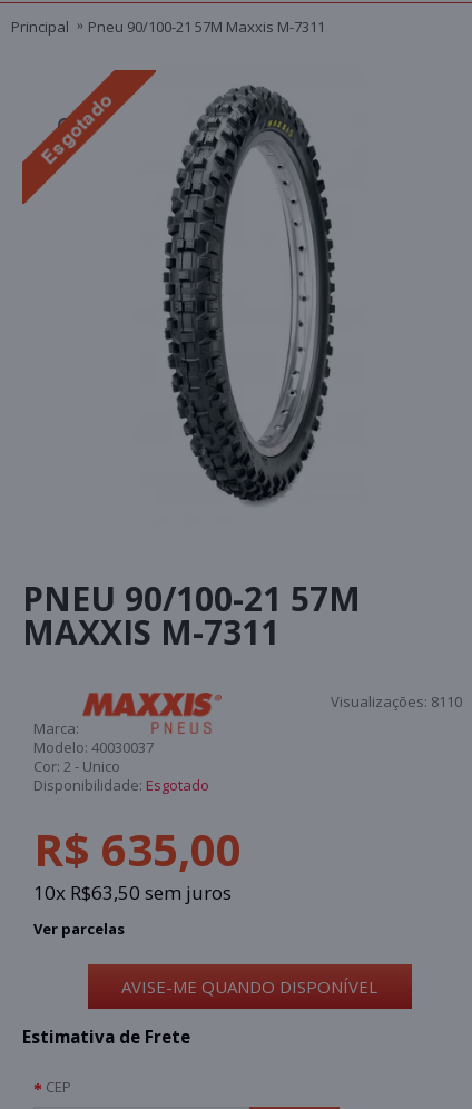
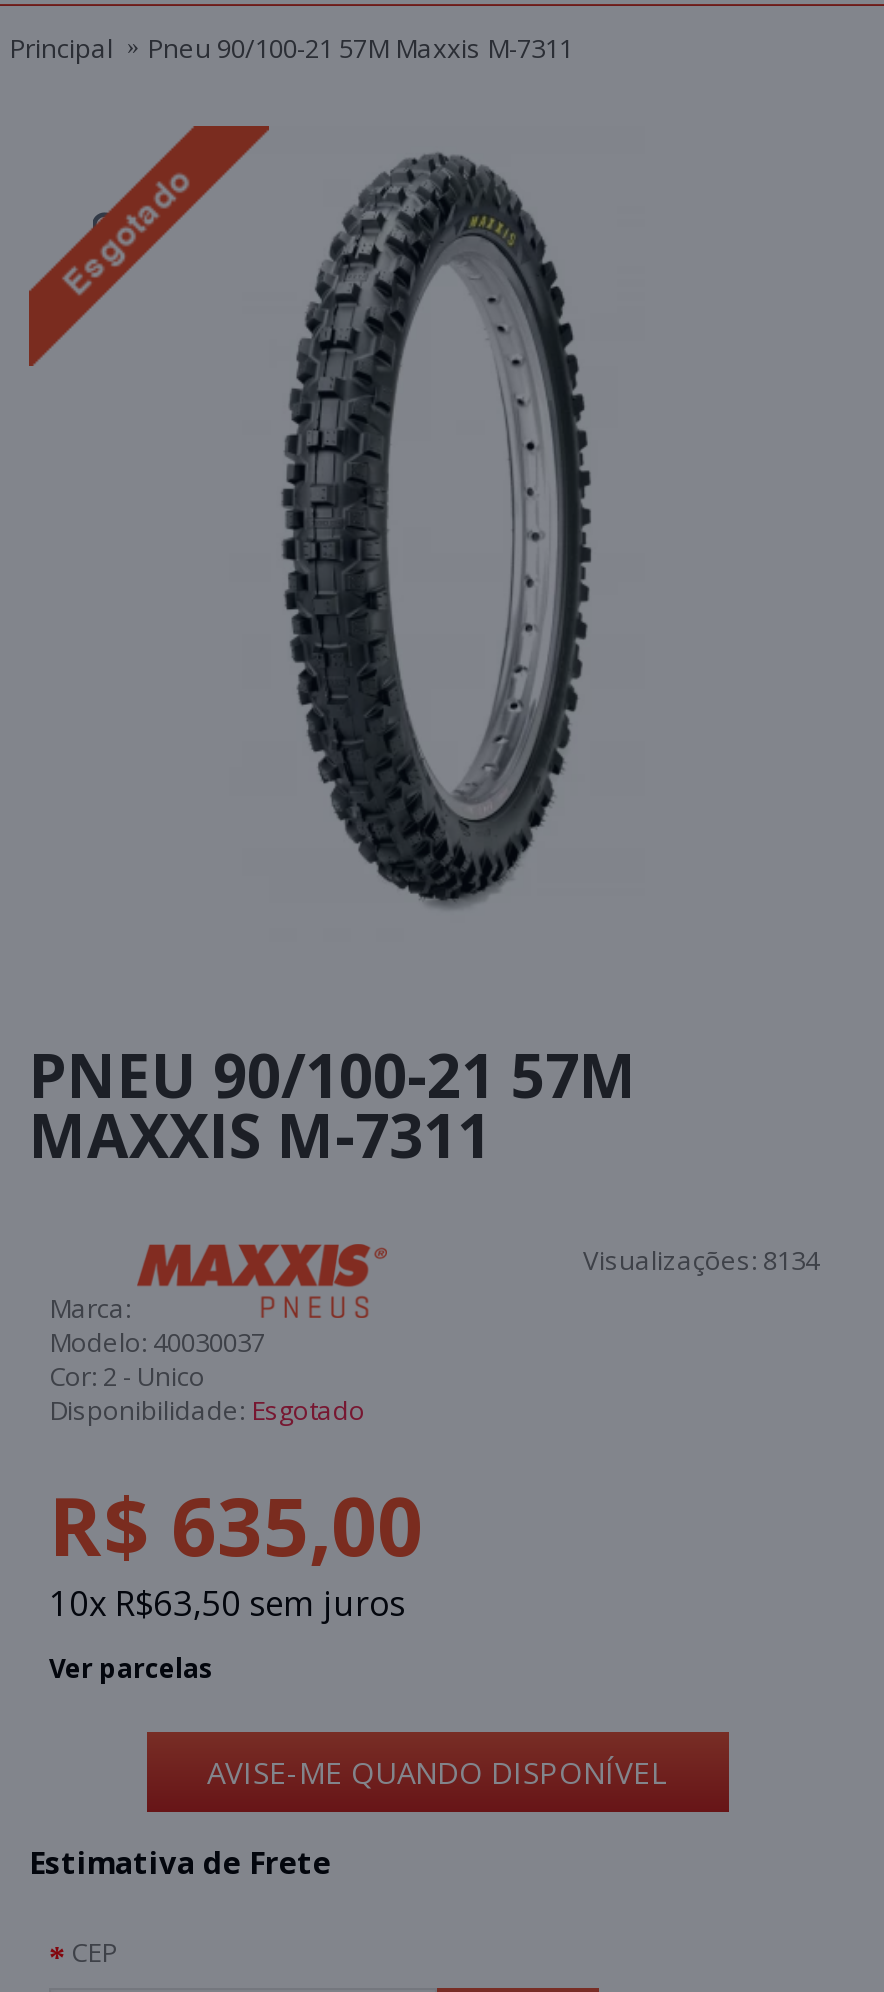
- Visualizações: 8110
+ Visualizações: 8134
